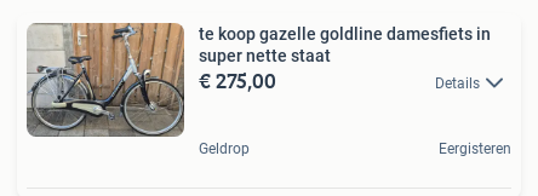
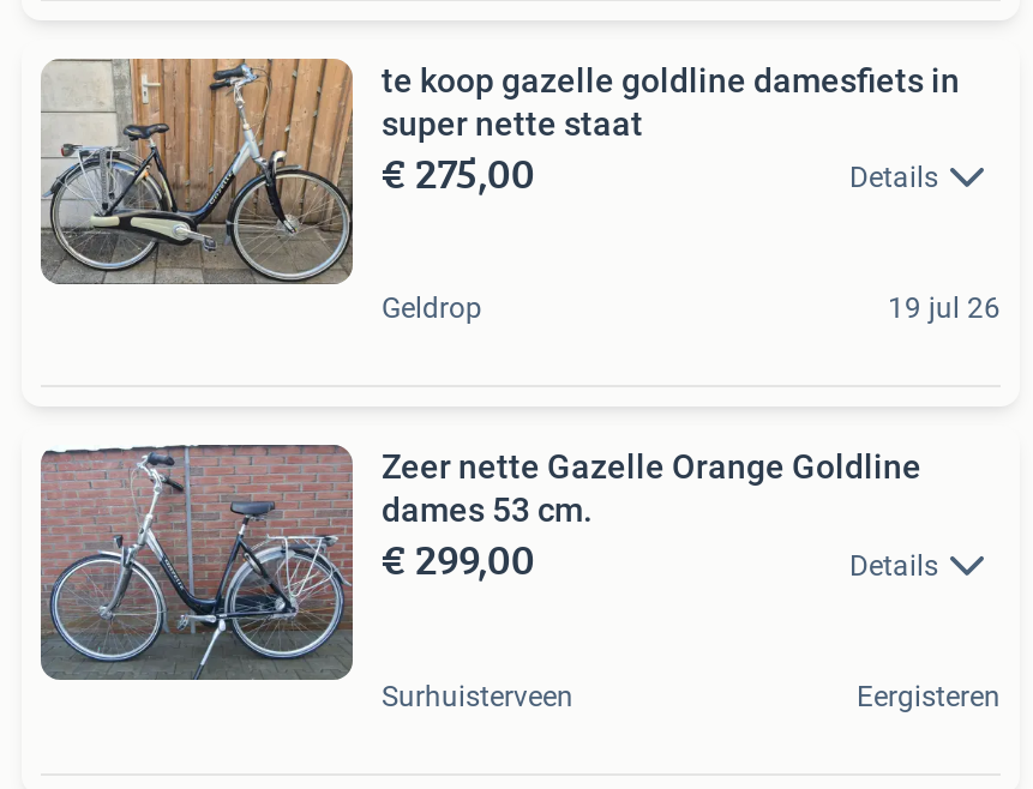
+ [image]
+ Zeer nette Gazelle Orange Goldline
+ dames 53 cm.
+ € 299,00
+ Details

+ Surhuisterveen

+ 19 jul 26
